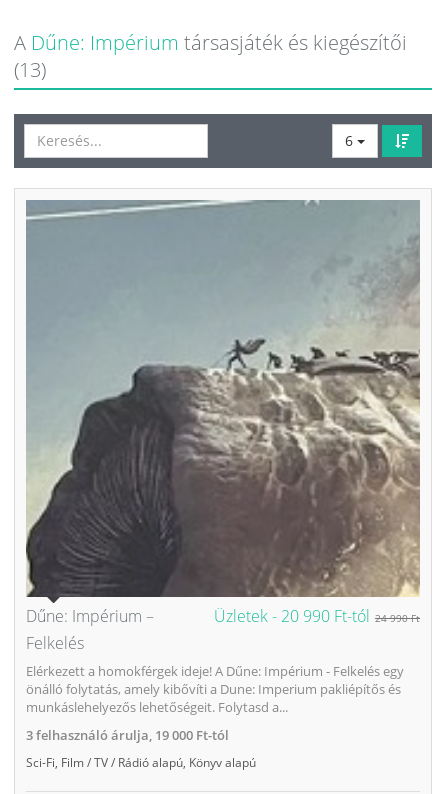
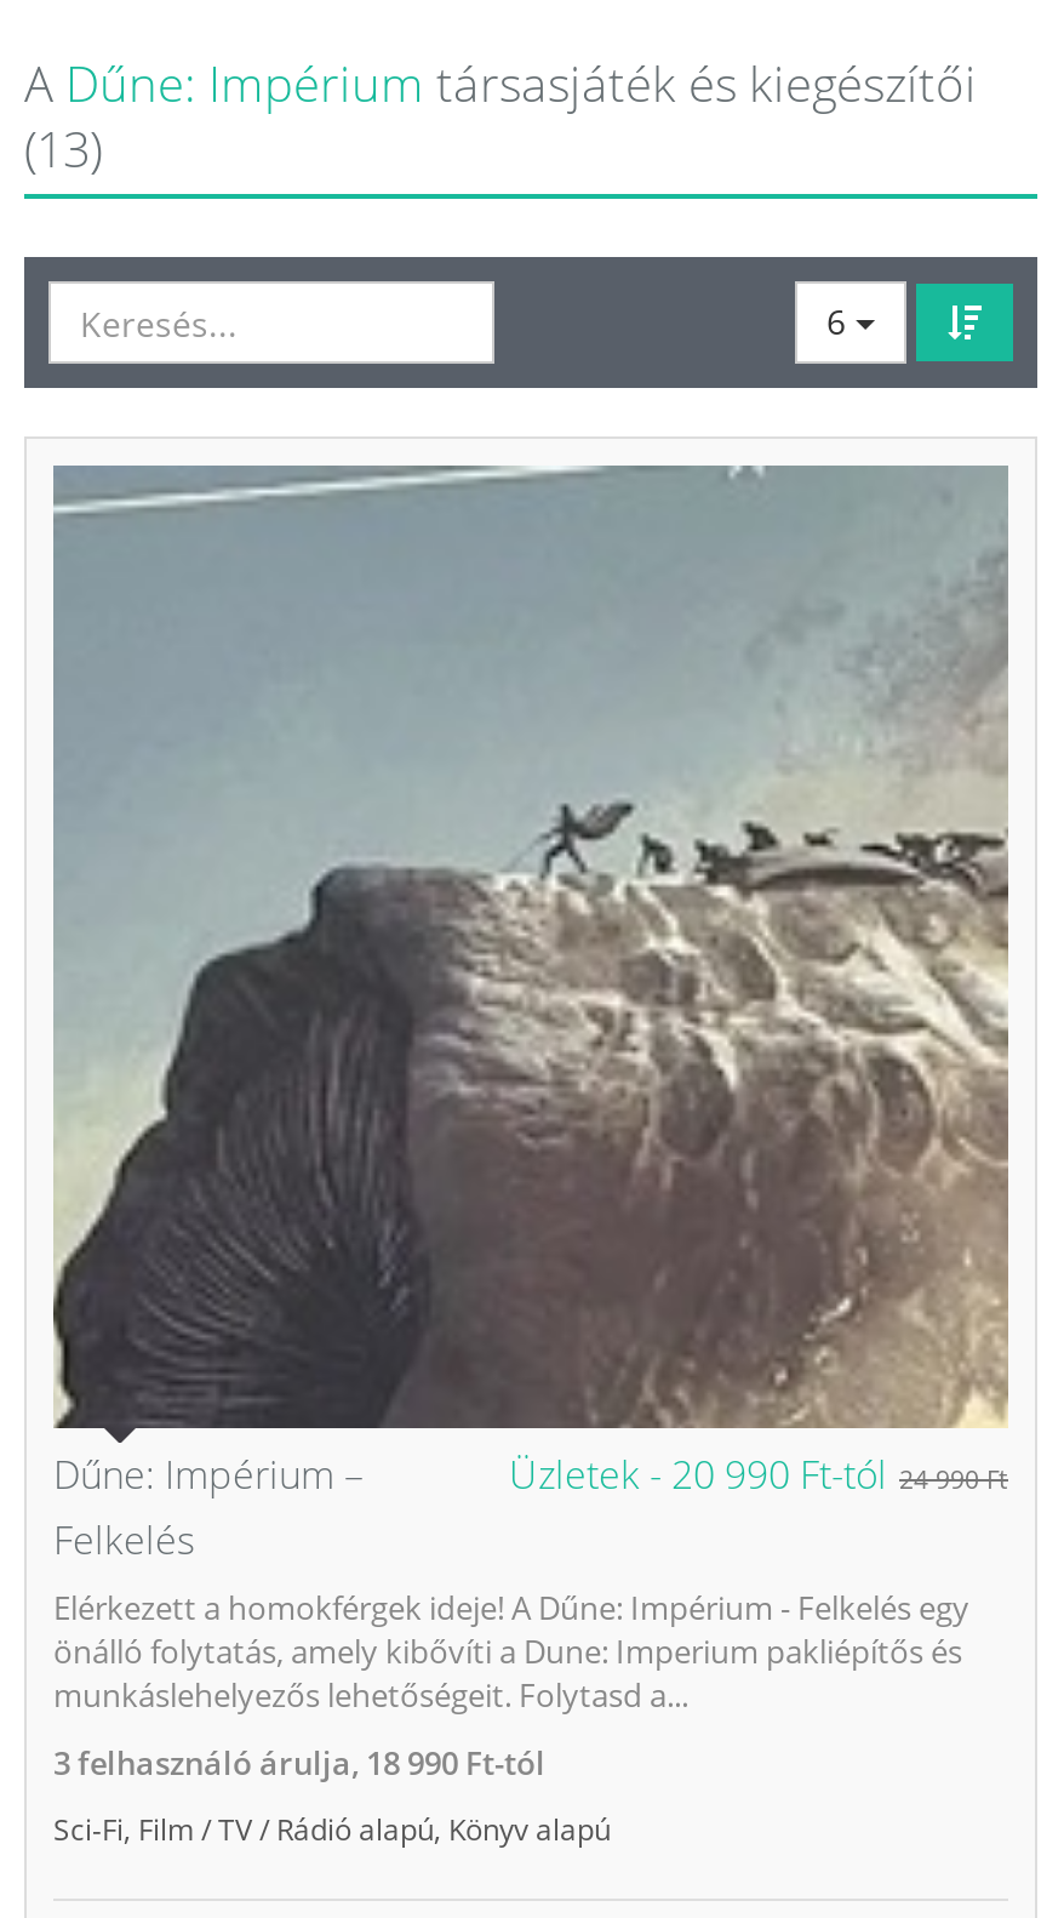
- 3felhasználó árulja, 19 000 Ft-tól
+ 3felhasználó árulja, 18 990 Ft-tól
